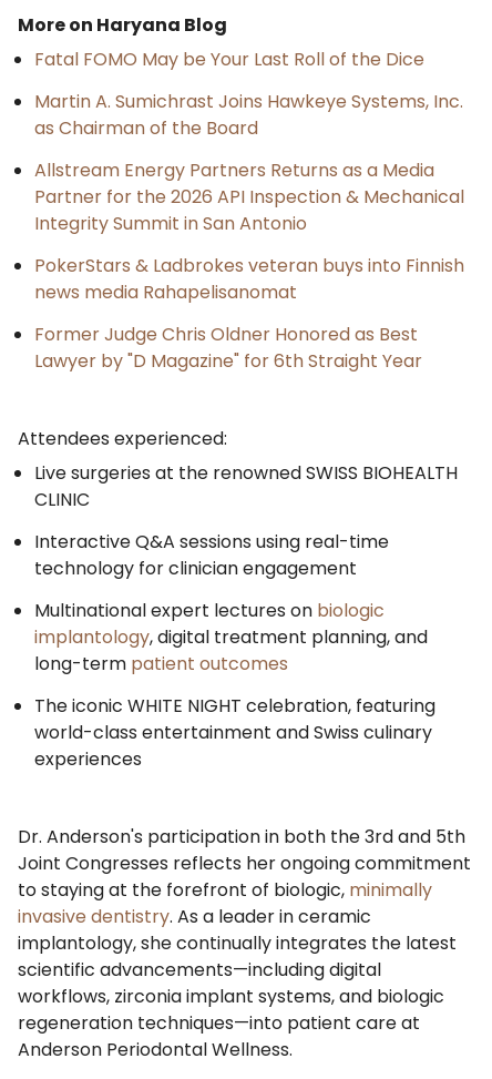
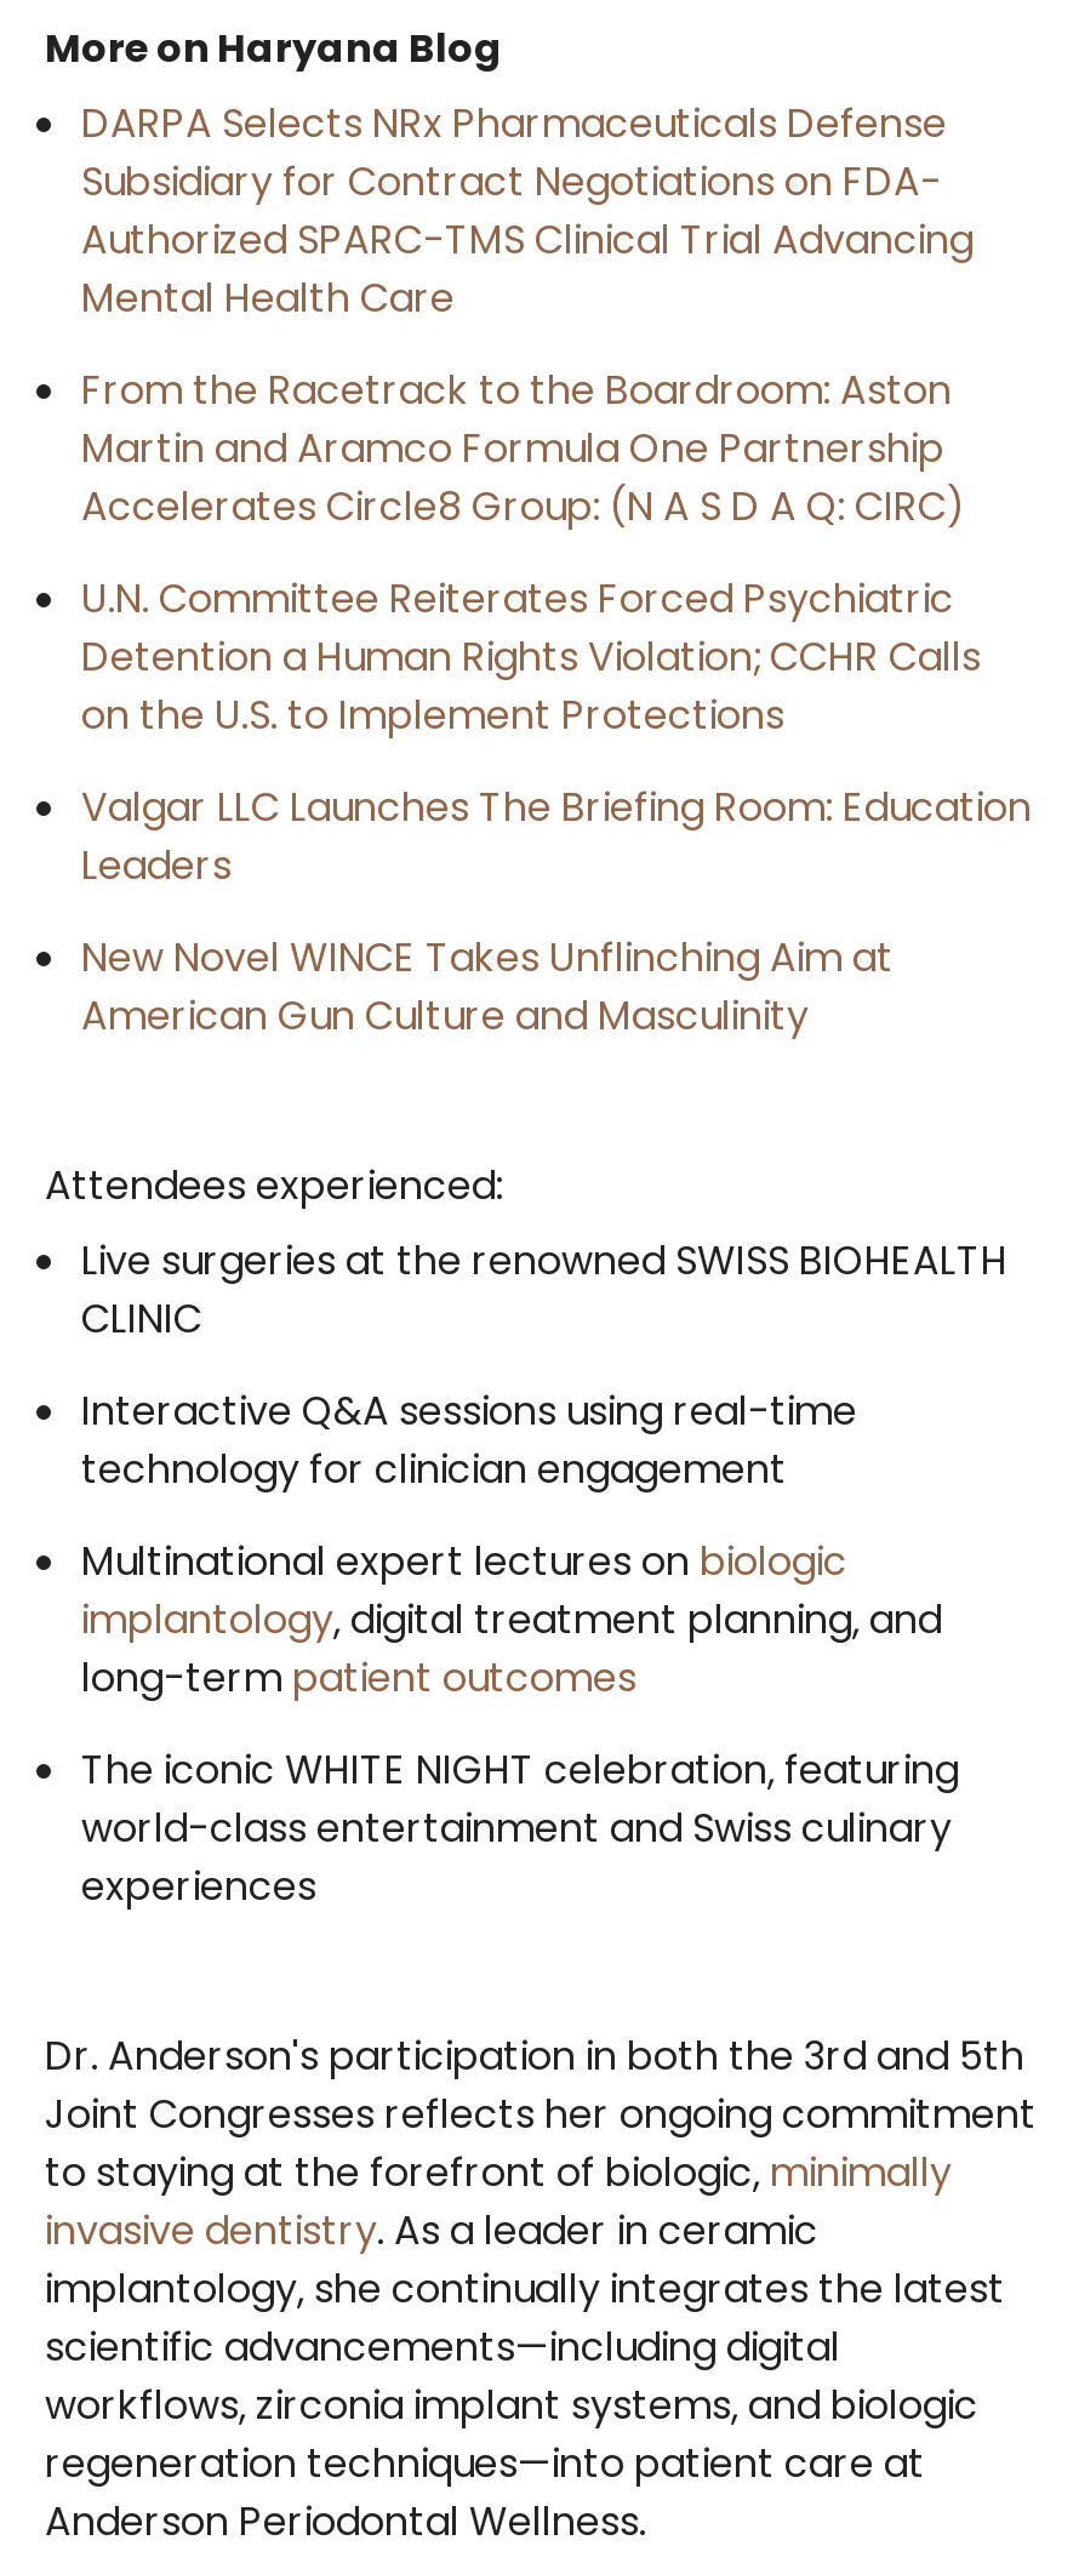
- Fatal FOMO May be Your Last Roll of the Dice
+ DARPA Selects NRx Pharmaceuticals Defense
+ Subsidiary for Contract Negotiations on FDA-
+ Authorized SPARC-TMS Clinical Trial Advancing
+ Mental Health Care

- Martin A. Sumichrast Joins Hawkeye Systems, Inc.
- as Chairman of the Board
+ From the Racetrack to the Boardroom: Aston
+ Martin and Aramco Formula One Partnership
+ Accelerates Circle8 Group: (N A S D A Q: CIRC)

- Allstream Energy Partners Returns as a Media
- Partner for the 2026 API Inspection & Mechanical
- Integrity Summit in San Antonio
+ U.N. Committee Reiterates Forced Psychiatric
+ Detention a Human Rights Violation; CCHR Calls
+ on the U.S. to Implement Protections

- PokerStars & Ladbrokes veteran buys into Finnish
- news media Rahapelisanomat
+ Valgar LLC Launches The Briefing Room: Education
+ Leaders

- Former Judge Chris Oldner Honored as Best
- Lawyer by "D Magazine" for 6th Straight Year
+ New Novel WINCE Takes Unflinching Aim at
+ American Gun Culture and Masculinity
